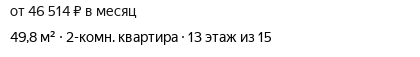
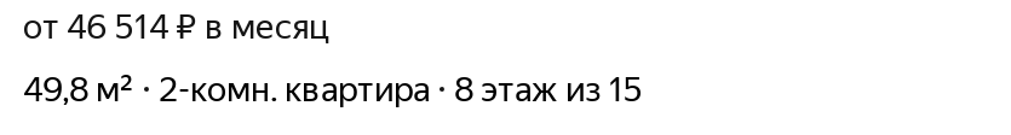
- 49,8 м² 2-комн. квартира 13 этаж из 15
+ 49,8 м² 2-комн. квартира 8 этаж из 15
